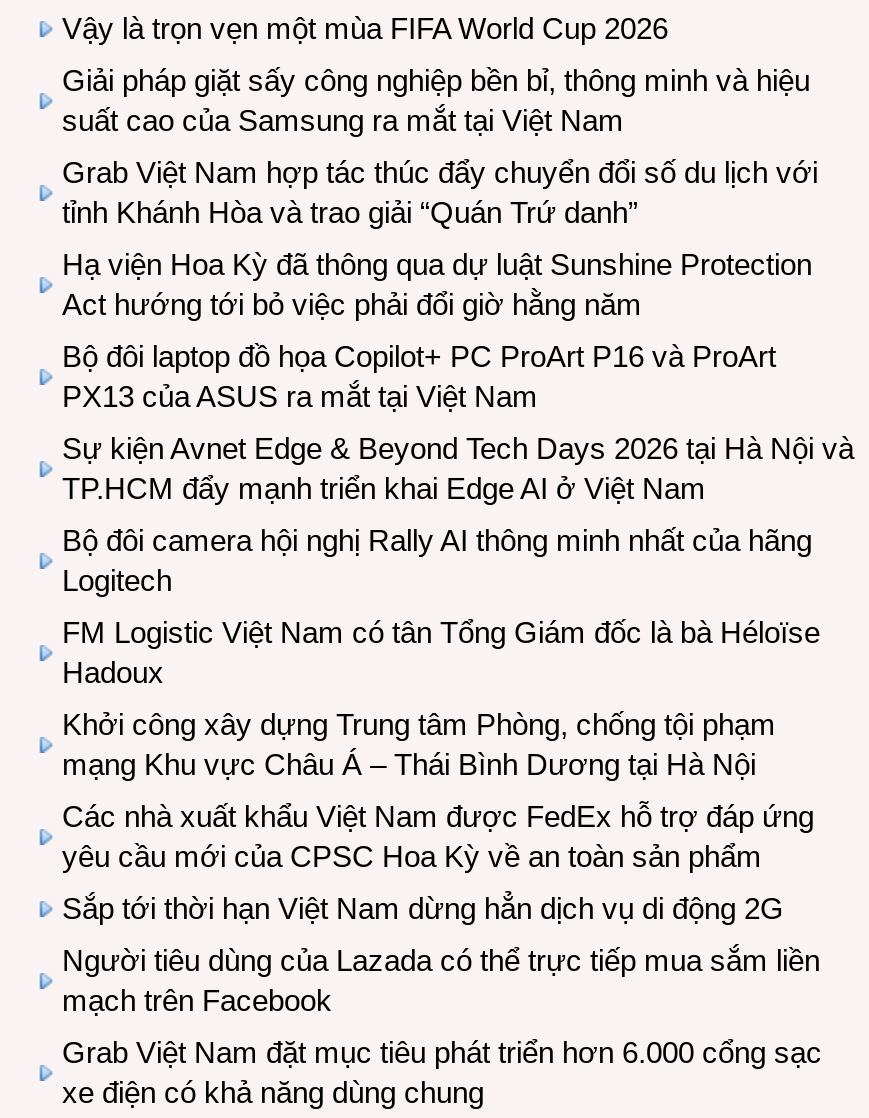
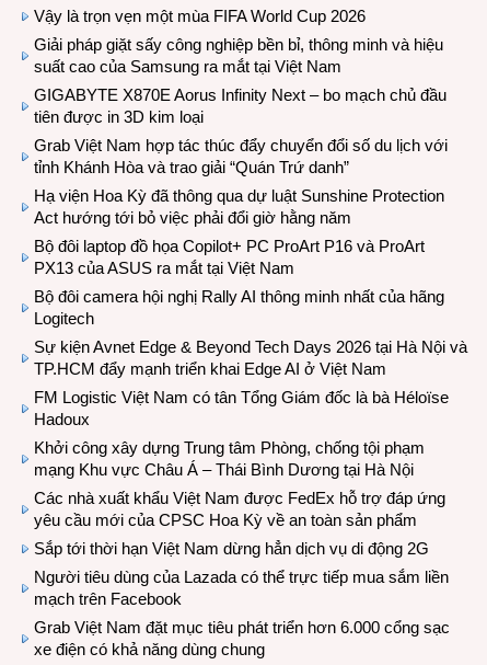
+ GIGABYTE X870E Aorus Infinity Next – bo mạch chủ đầu
+ tiên được in 3D kim loại

moved down: Sự kiện Avnet Edge & Beyond Tech Days 2026 tại Hà Nội và | TP.HCM đẩy mạnh triển khai Edge AI ở Việt Nam
